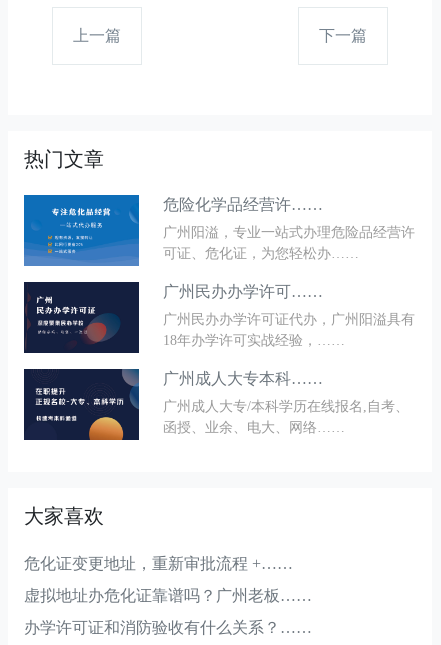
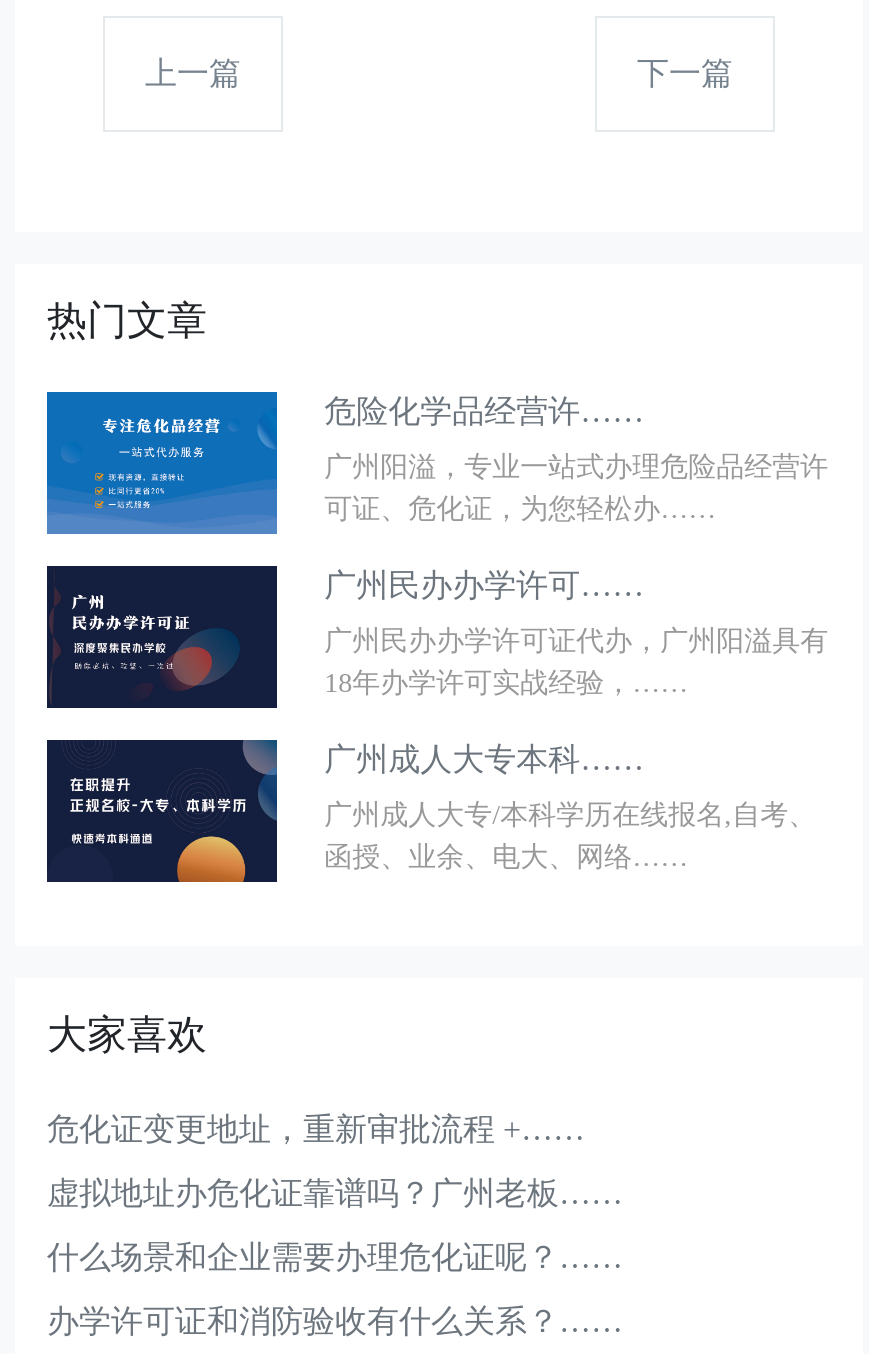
+ 什么场景和企业需要办理危化证呢？……
